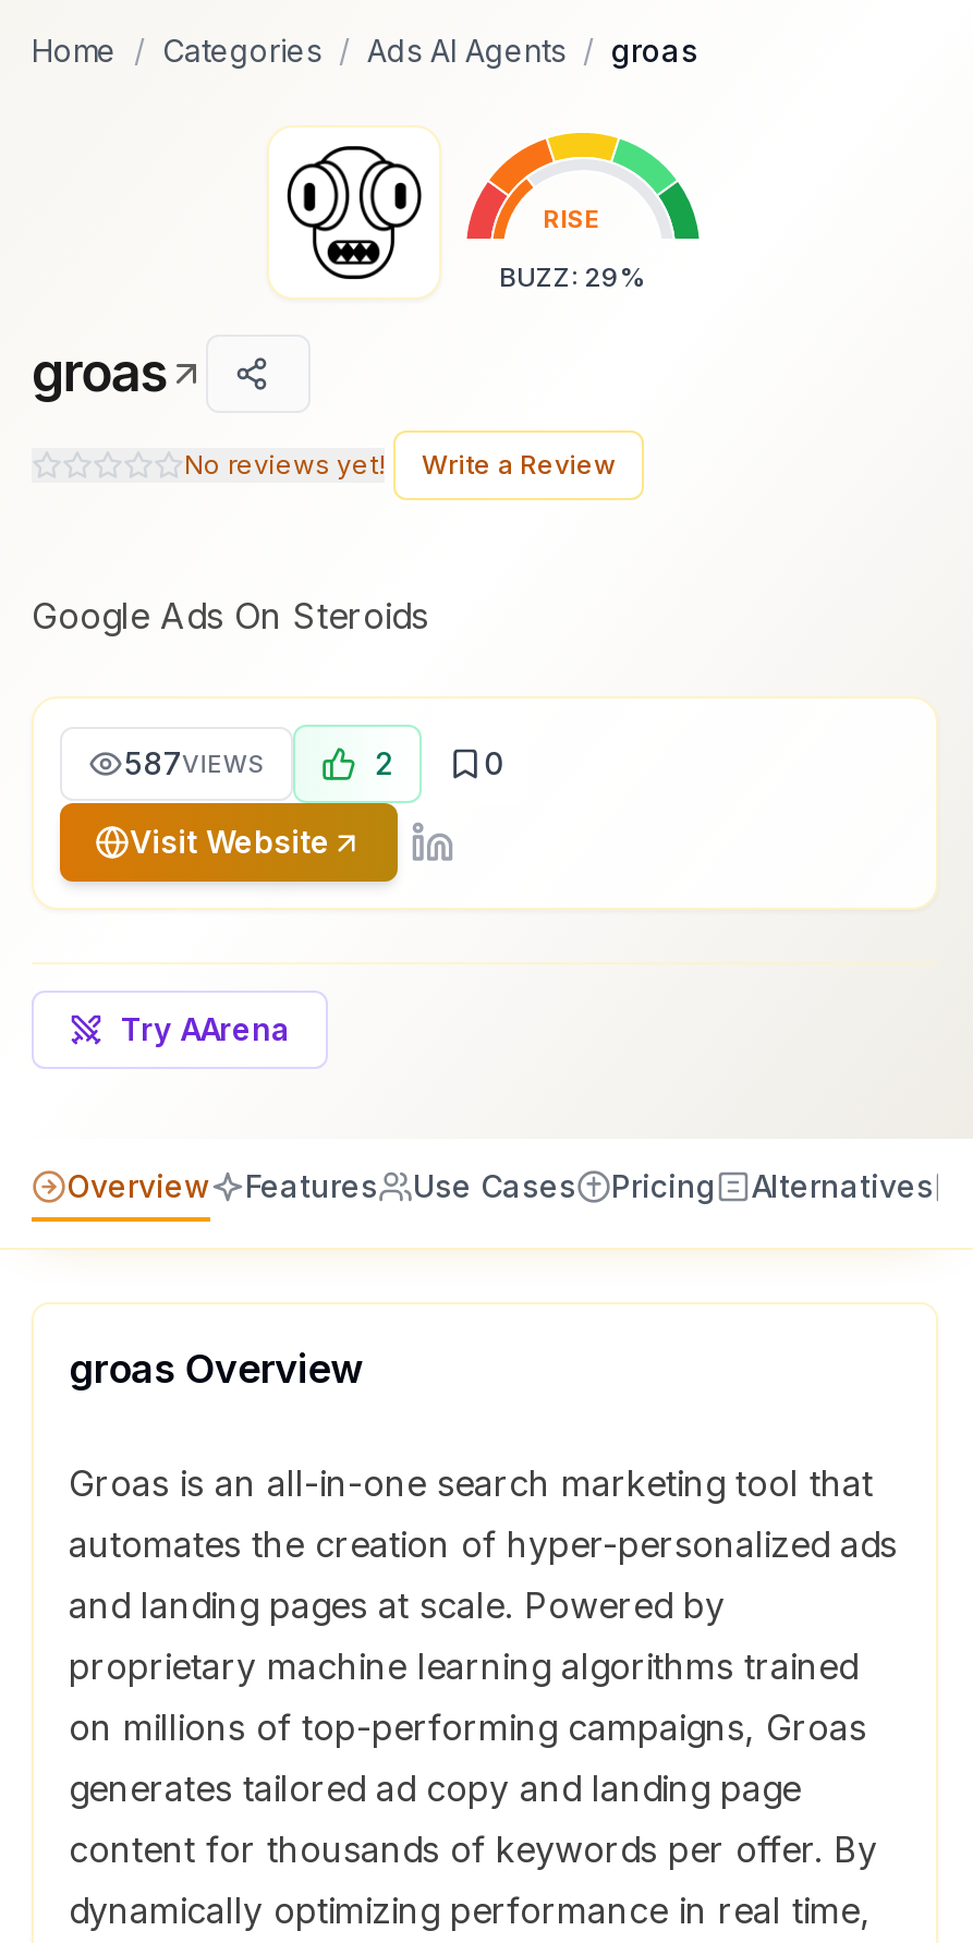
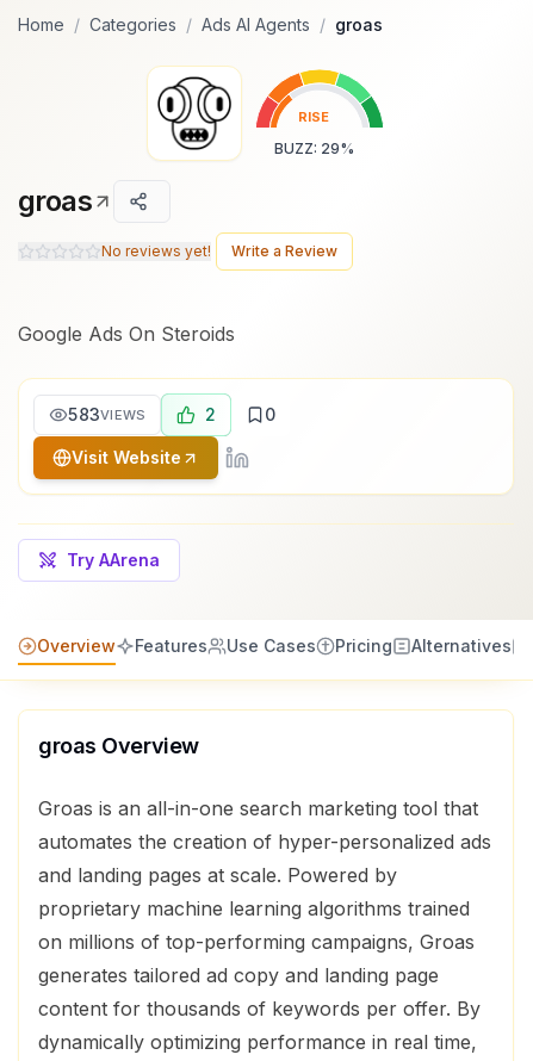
- 587VIEWS
+ 583VIEWS
